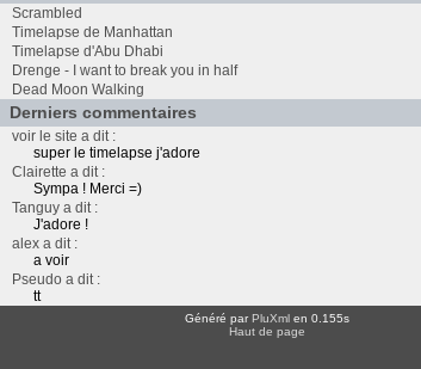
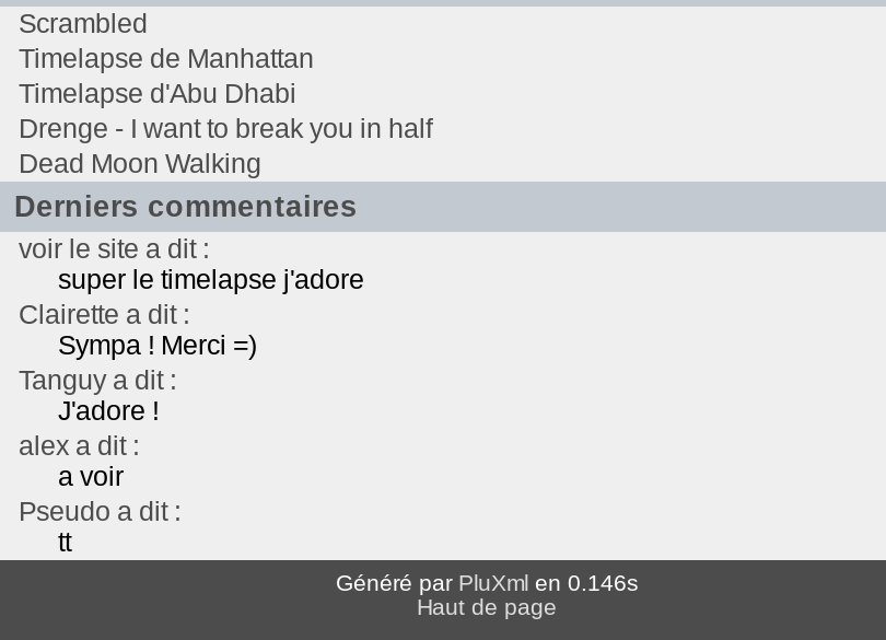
- Généré par PluXml en 0.155s
+ Généré par PluXml en 0.146s
